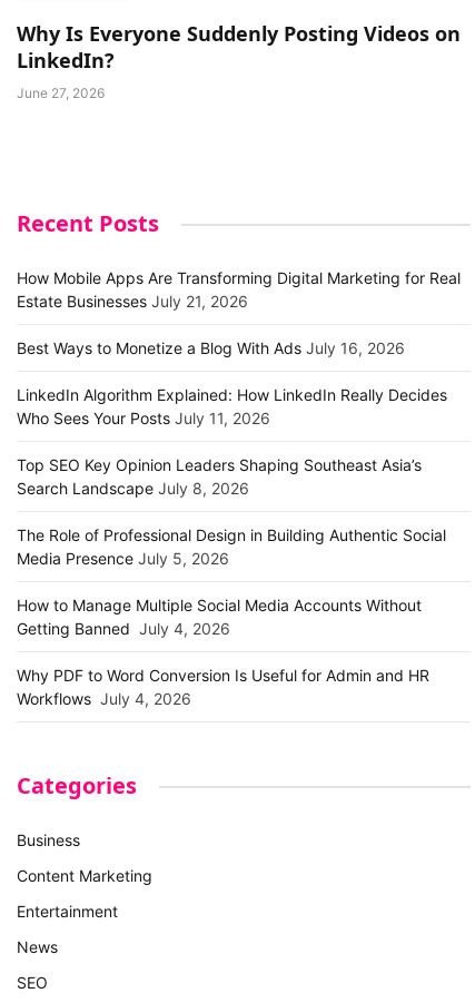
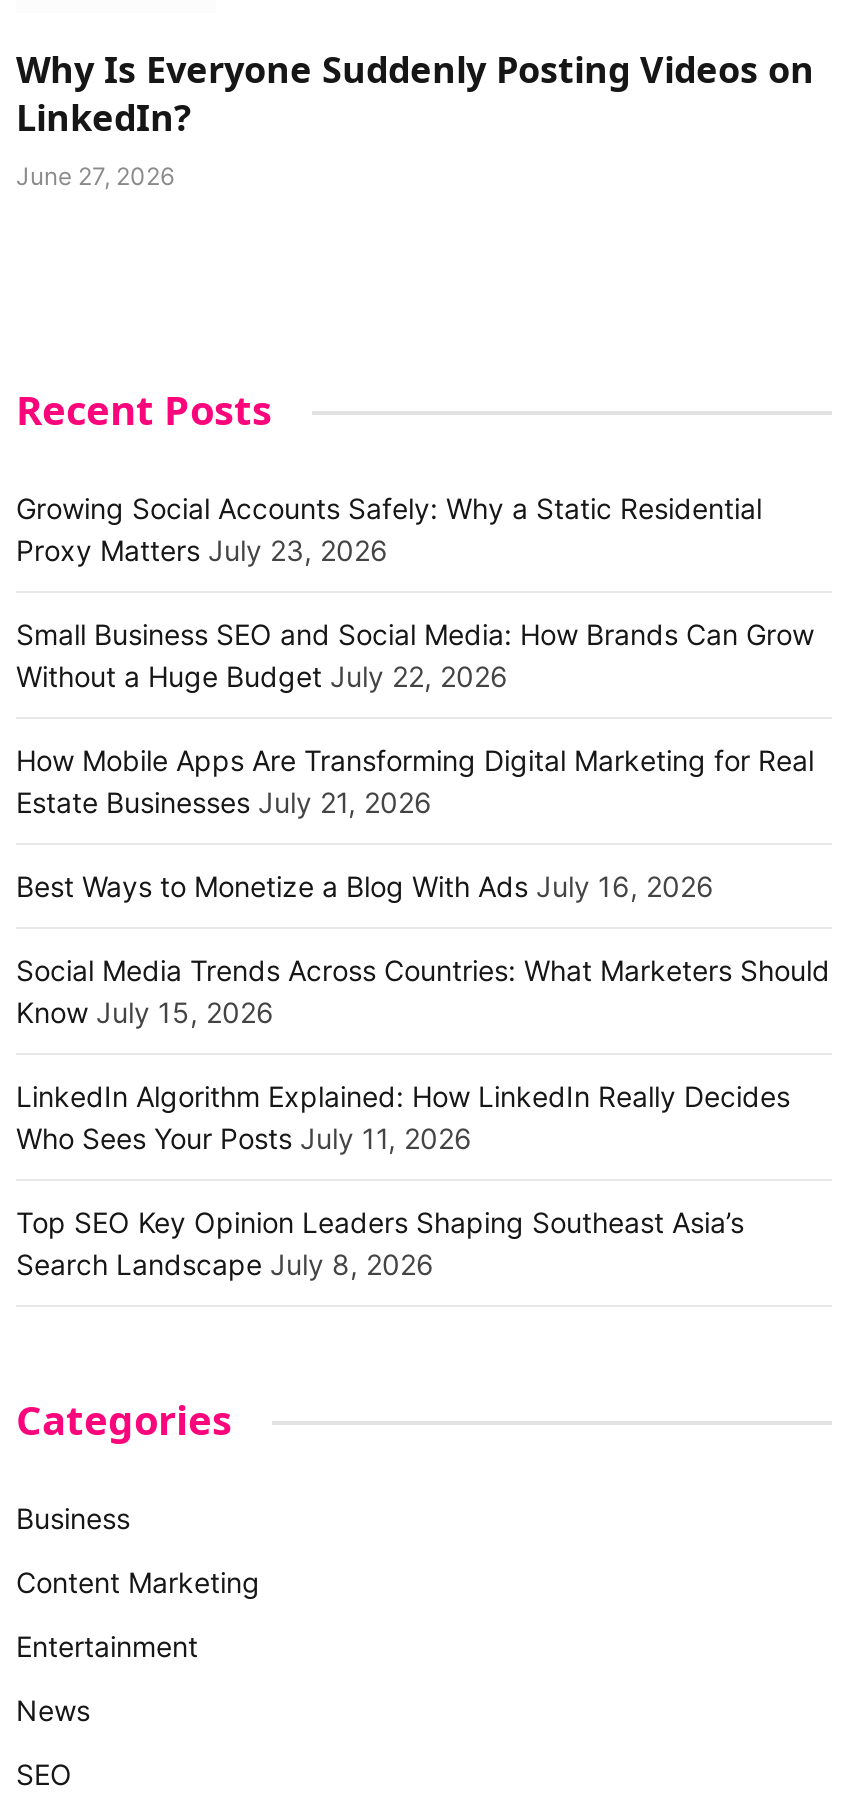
+ Growing Social Accounts Safely: Why a Static Residential
+ Proxy Matters July 23, 2026
+ Small Business SEO and Social Media: How Brands Can Grow
+ Without a Huge Budget July 22, 2026

moved down: How Mobile Apps Are Transforming Digital Marketing for Real | Estate Businesses July 21, 2026 | Best Ways to Monetize a Blog With Ads July 16, 2026

+ Social Media Trends Across Countries: What Marketers Should
+ Know July 15, 2026

moved down: LinkedIn Algorithm Explained: How LinkedIn Really Decides | Who Sees Your Posts July 11, 2026 | Top SEO Key Opinion Leaders Shaping Southeast Asia’s | Search Landscape July 8, 2026

- The Role of Professional Design in Building Authentic Social
- Media Presence July 5, 2026
- How to Manage Multiple Social Media Accounts Without
- Getting Banned July 4, 2026
- Why PDF to Word Conversion Is Useful for Admin and HR
- Workflows July 4, 2026
